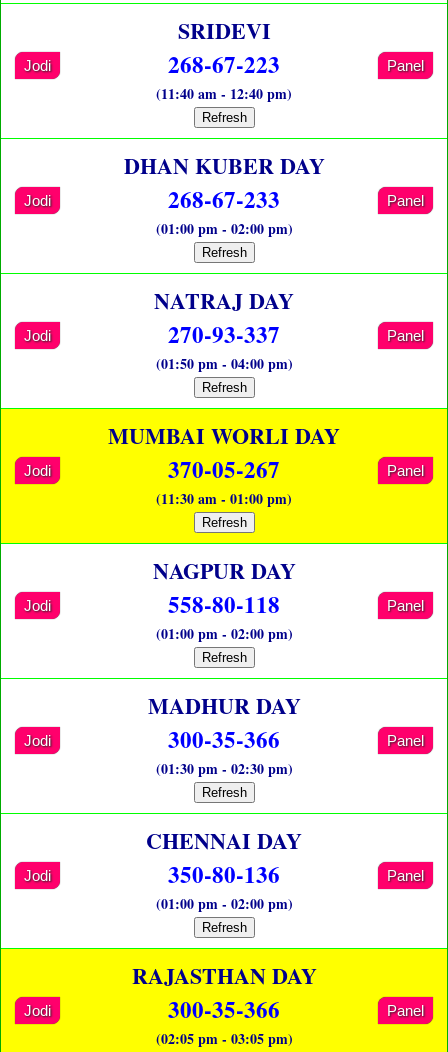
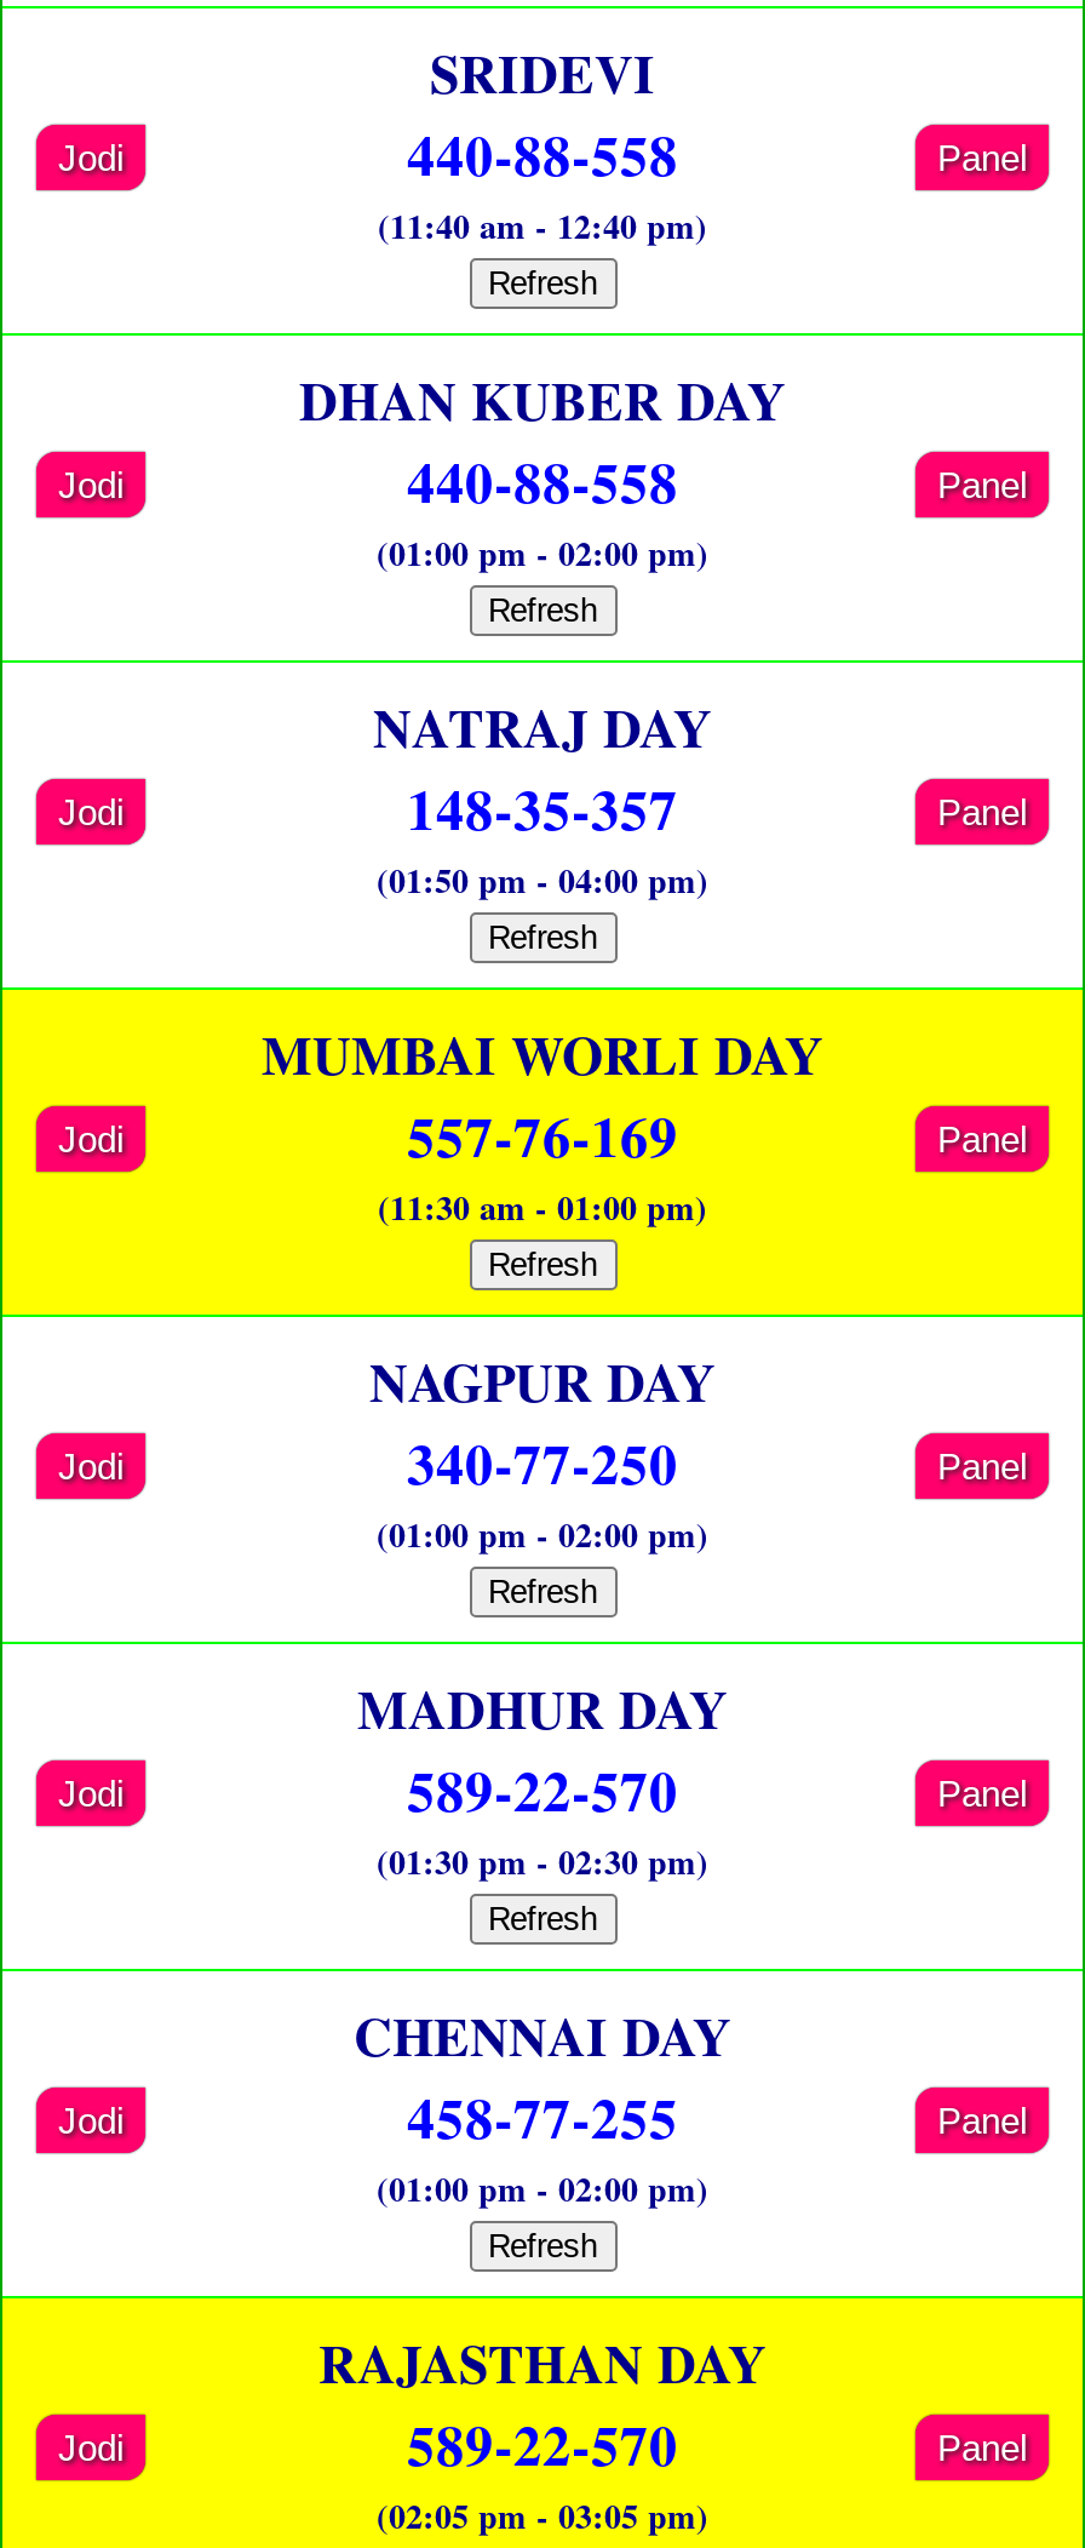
- 268-67-223
+ 440-88-558

- 268-67-233
+ 440-88-558

- 270-93-337
+ 148-35-357

- 370-05-267
+ 557-76-169

- 558-80-118
+ 340-77-250

- 300-35-366
+ 589-22-570

- 350-80-136
+ 458-77-255

- 300-35-366
+ 589-22-570
